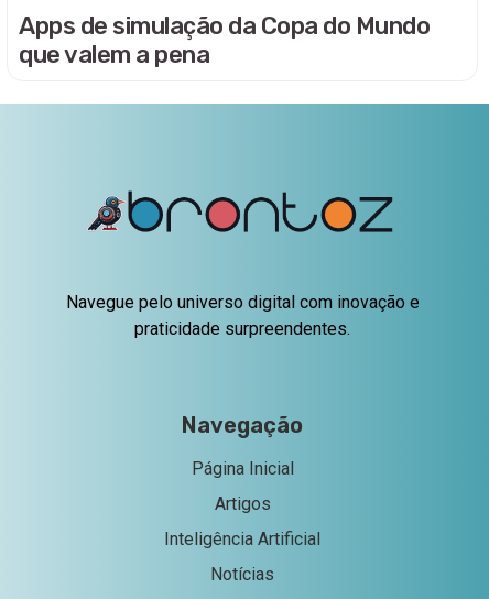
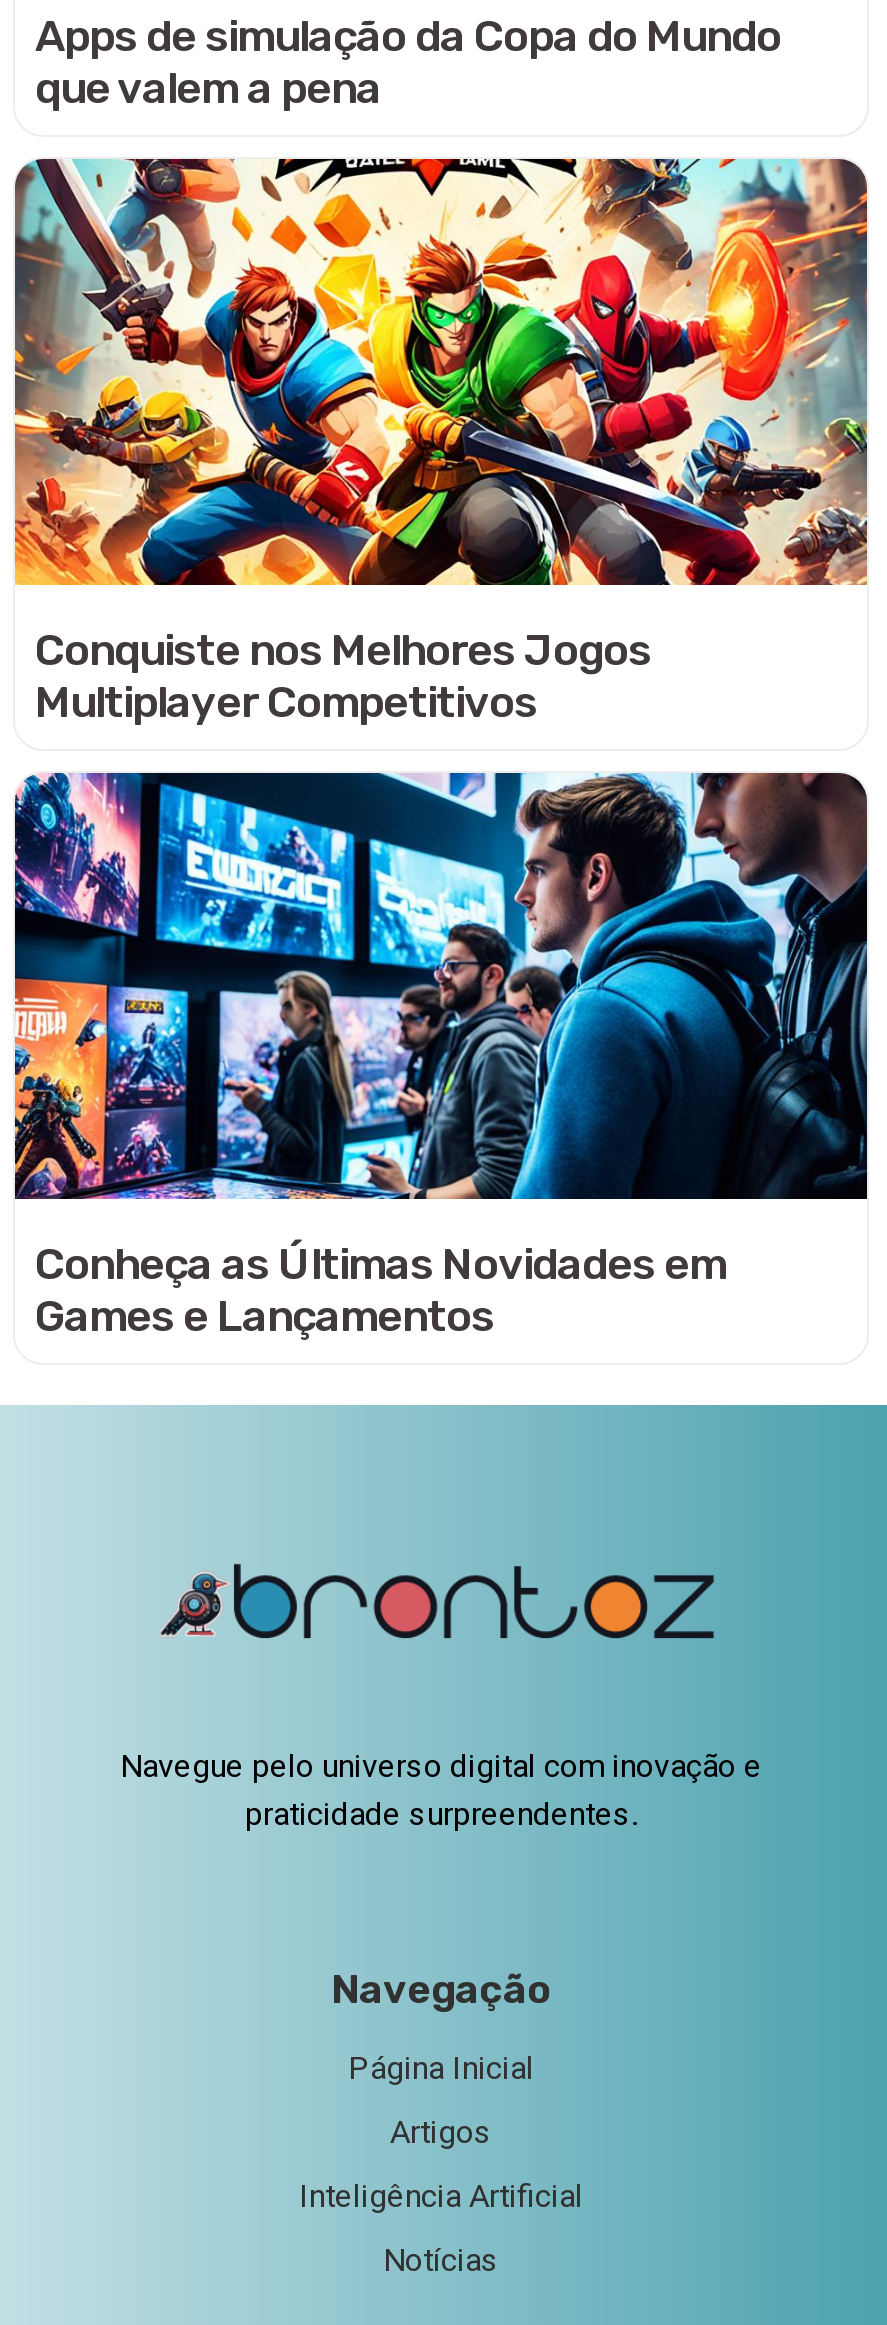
+ [image]
+ Conquiste nos Melhores Jogos
+ Multiplayer Competitivos

+ [image]
+ Conheça as Últimas Novidades em
+ Games e Lançamentos
